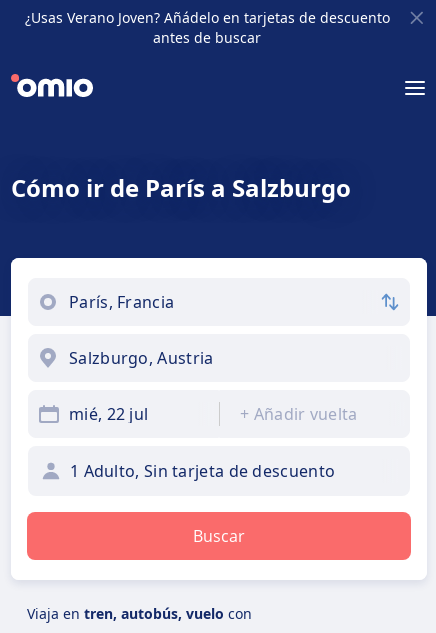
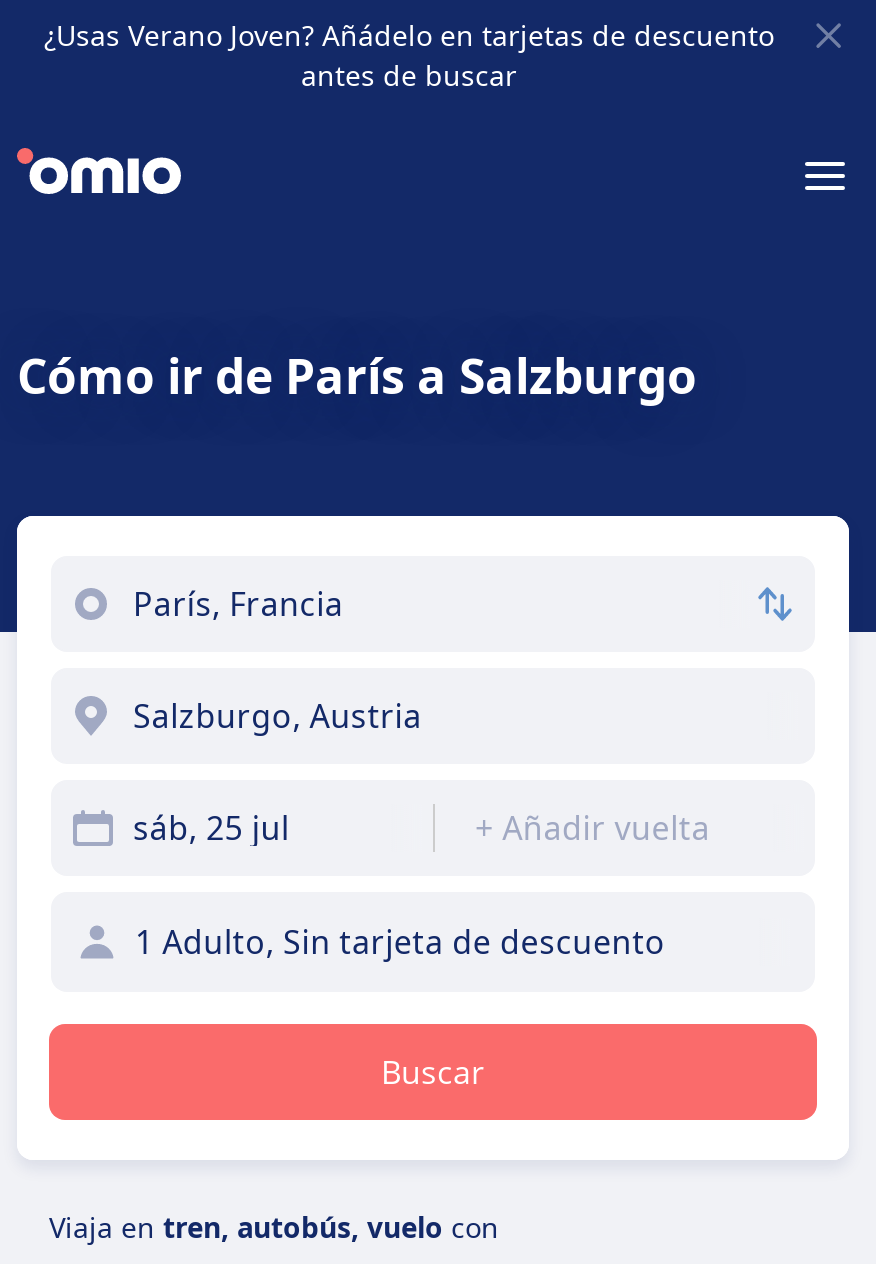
- mié, 22 jul
+ sáb, 25 jul
